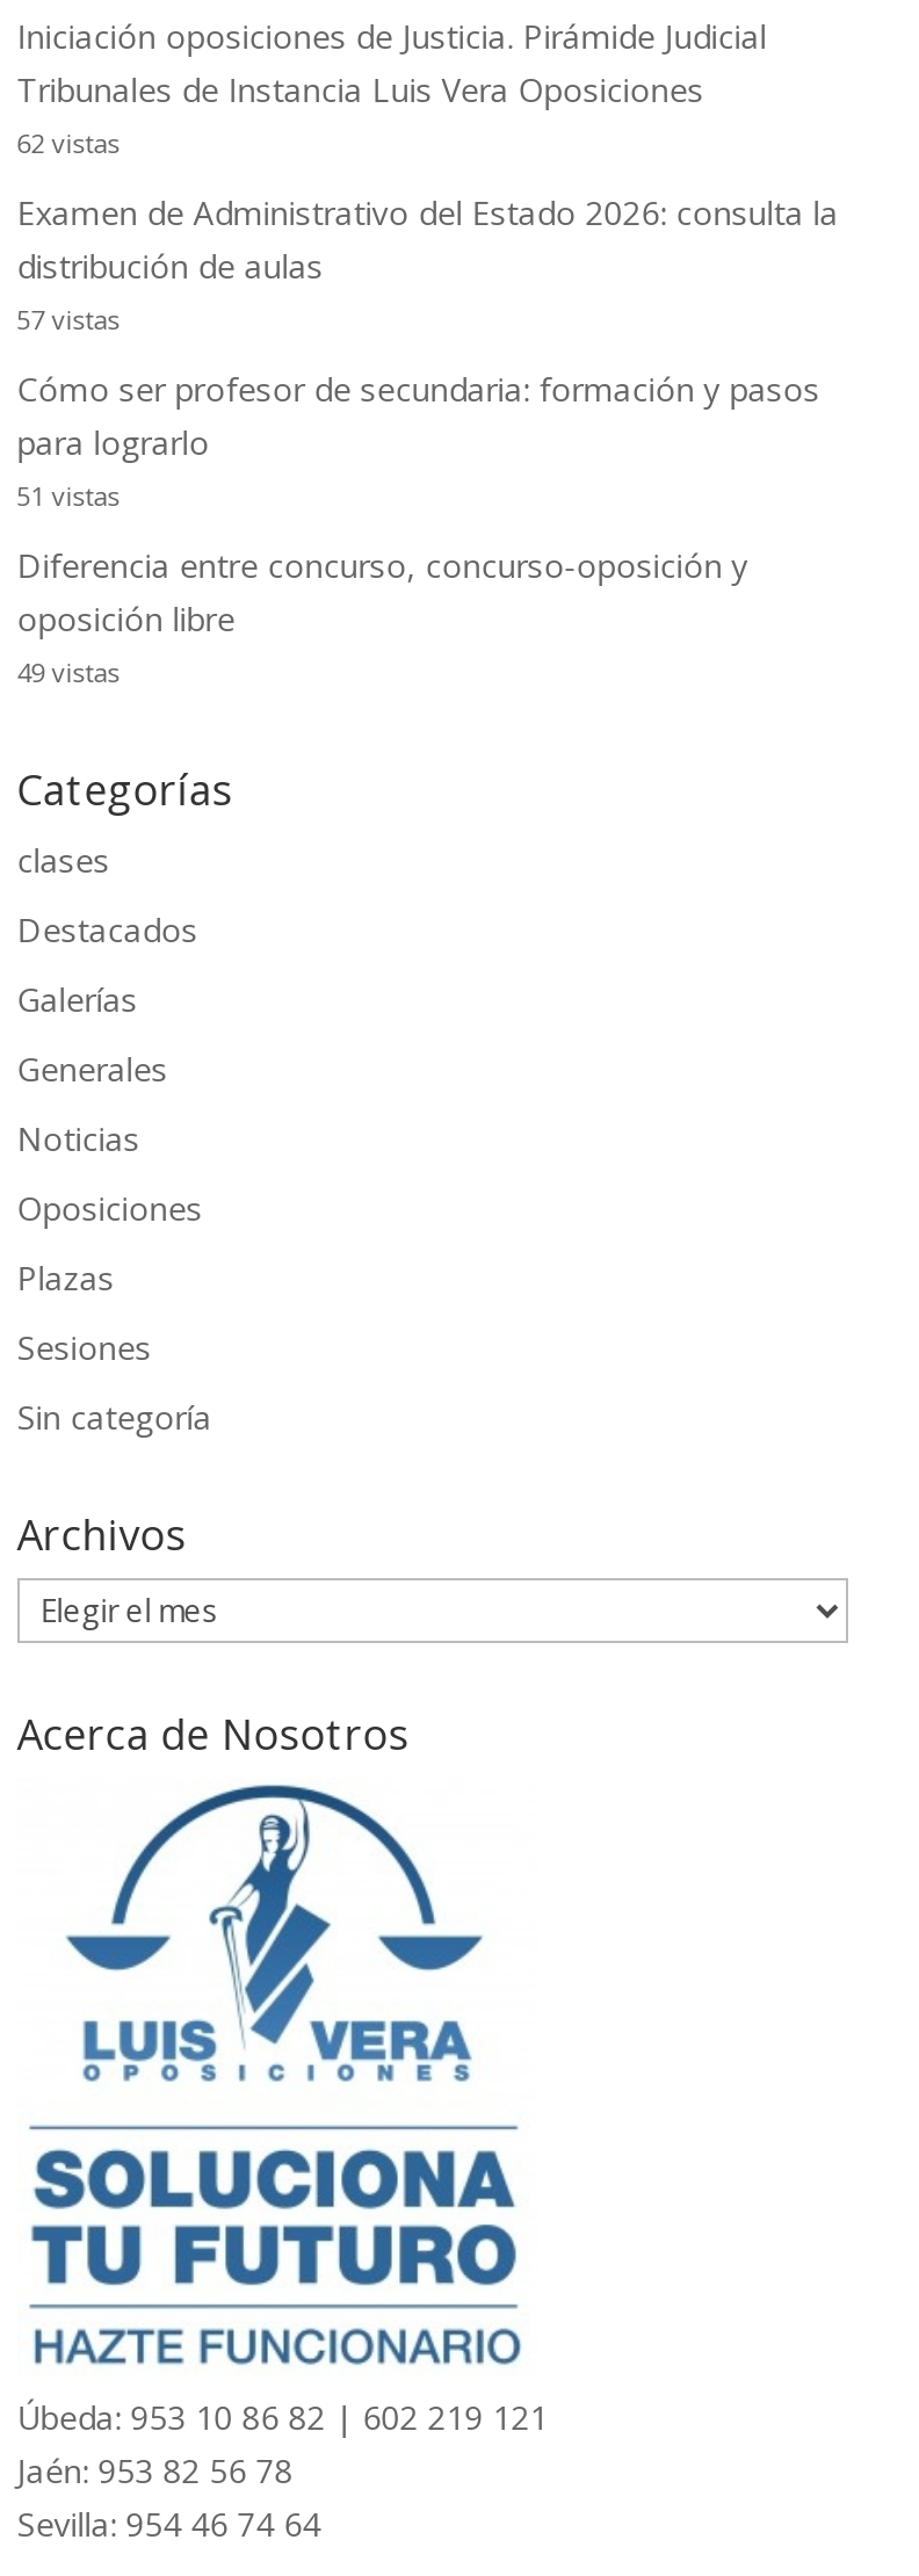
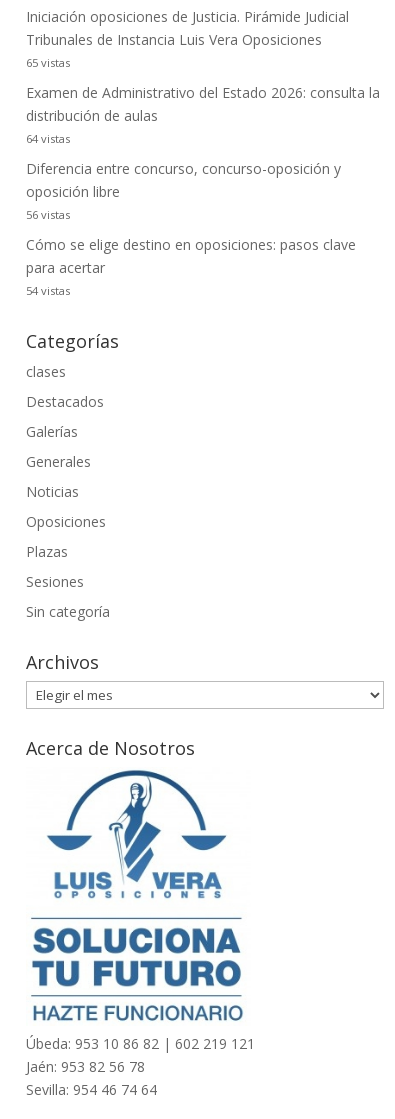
- 62 vistas
+ 65 vistas

- 57 vistas
- Cómo ser profesor de secundaria: formación y pasos
- para lograrlo
- 51 vistas
+ 64 vistas

moved up: Diferencia entre concurso, concurso-oposición y | oposición libre

- 49 vistas
+ 56 vistas
+ Cómo se elige destino en oposiciones: pasos clave
+ para acertar
+ 54 vistas
